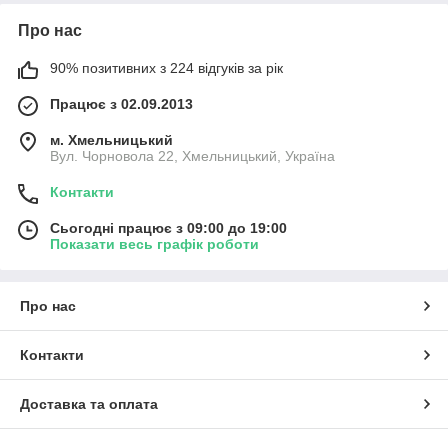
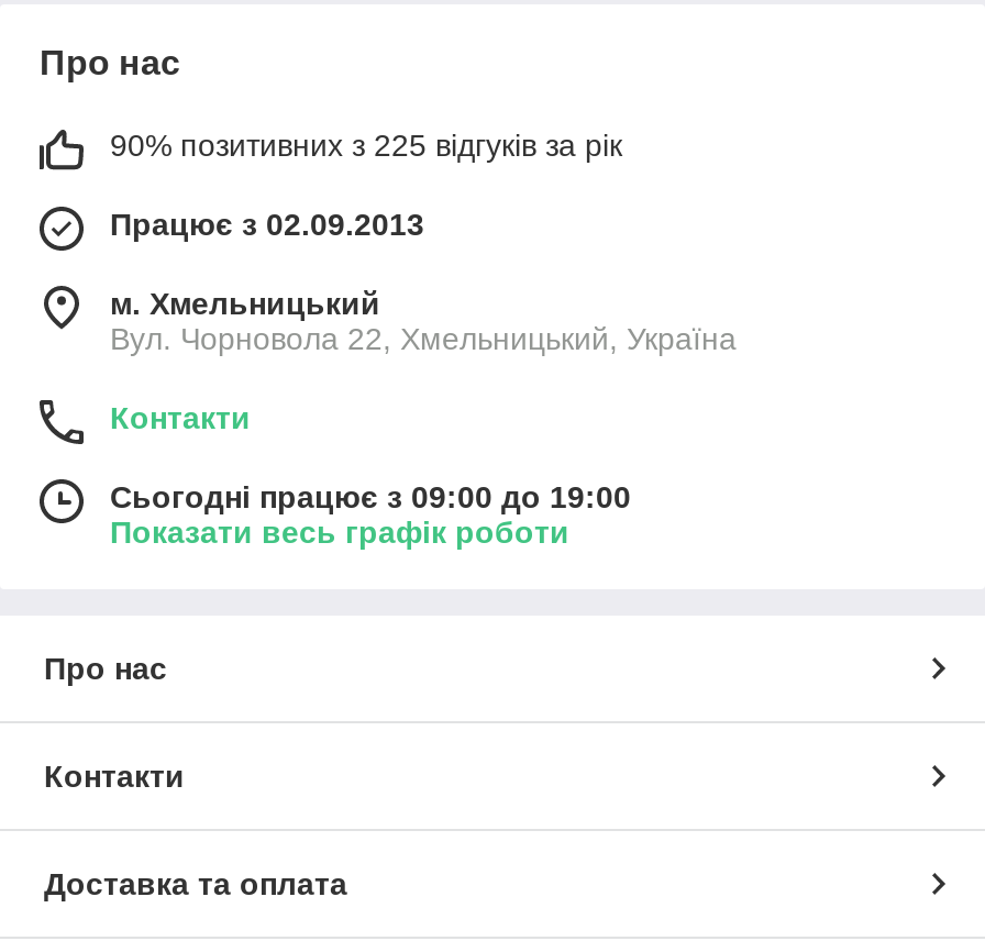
- 90% позитивних з 224 відгуків за рік
+ 90% позитивних з 225 відгуків за рік
